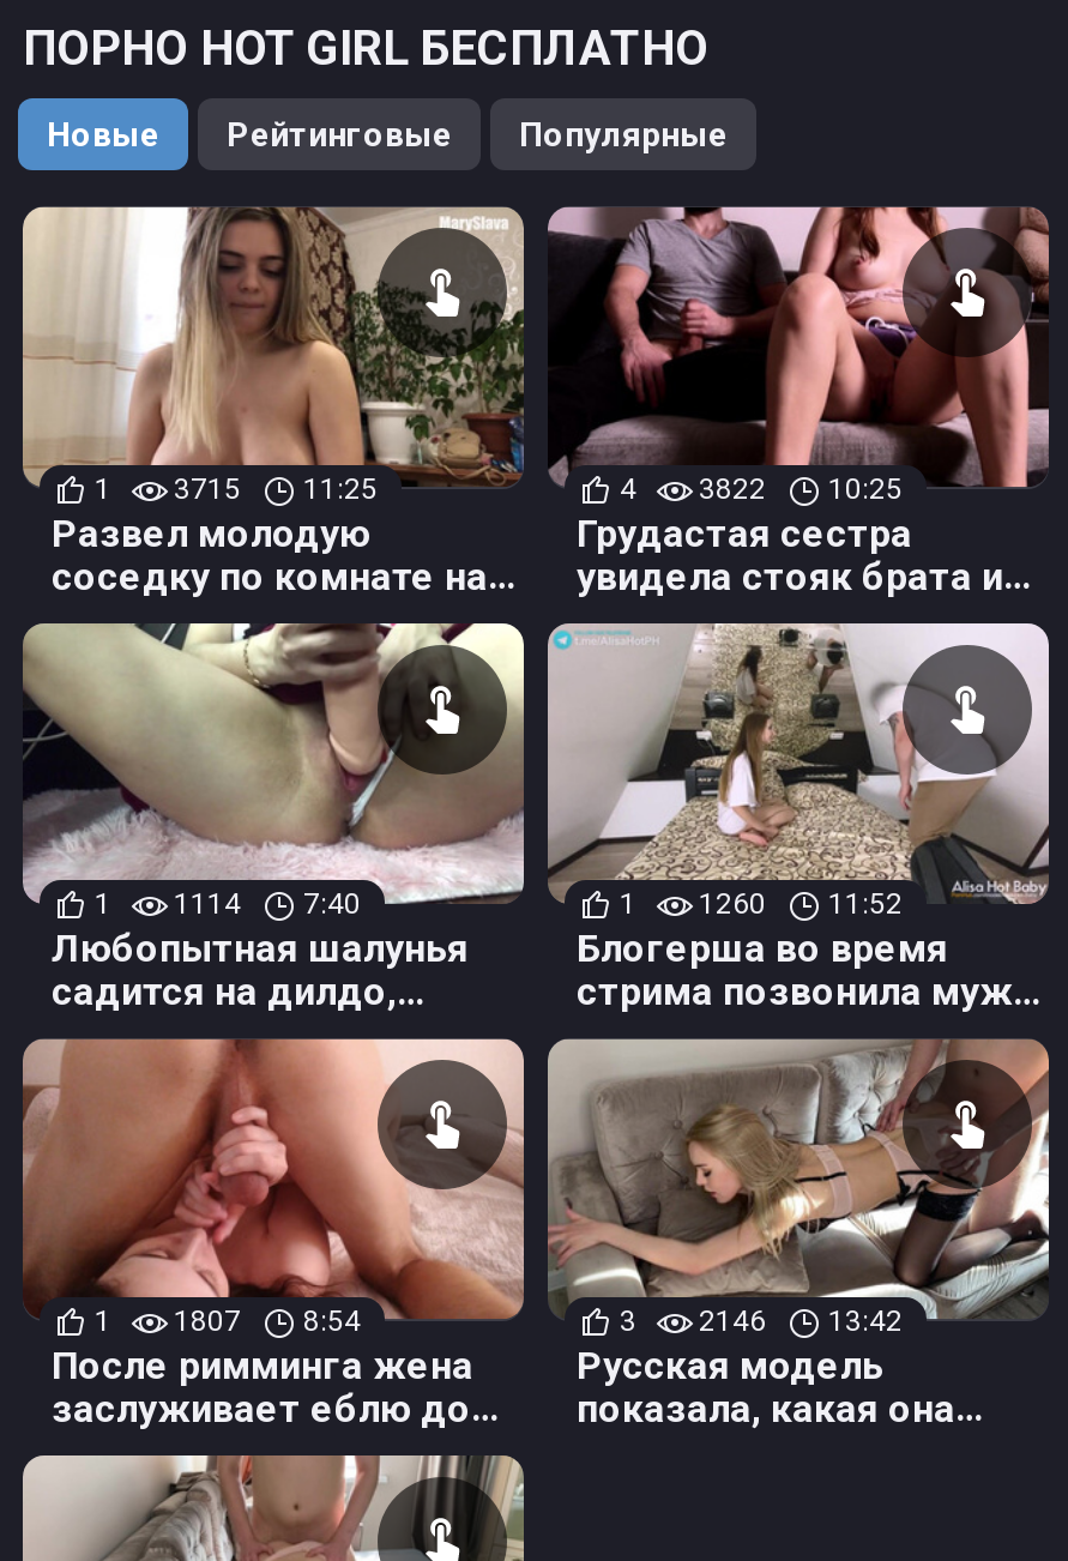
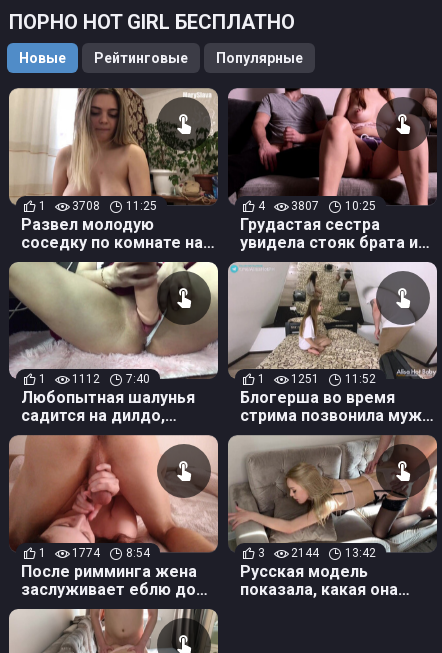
- 1 3715 11:25
+ 1 3708 11:25

- 4 3822 10:25
+ 4 3807 10:25

- 1 1114 7:40
+ 1 1112 7:40

- 1 1260 11:52
+ 1 1251 11:52

- 1 1807 8:54
+ 1 1774 8:54

- 3 2146 13:42
+ 3 2144 13:42
